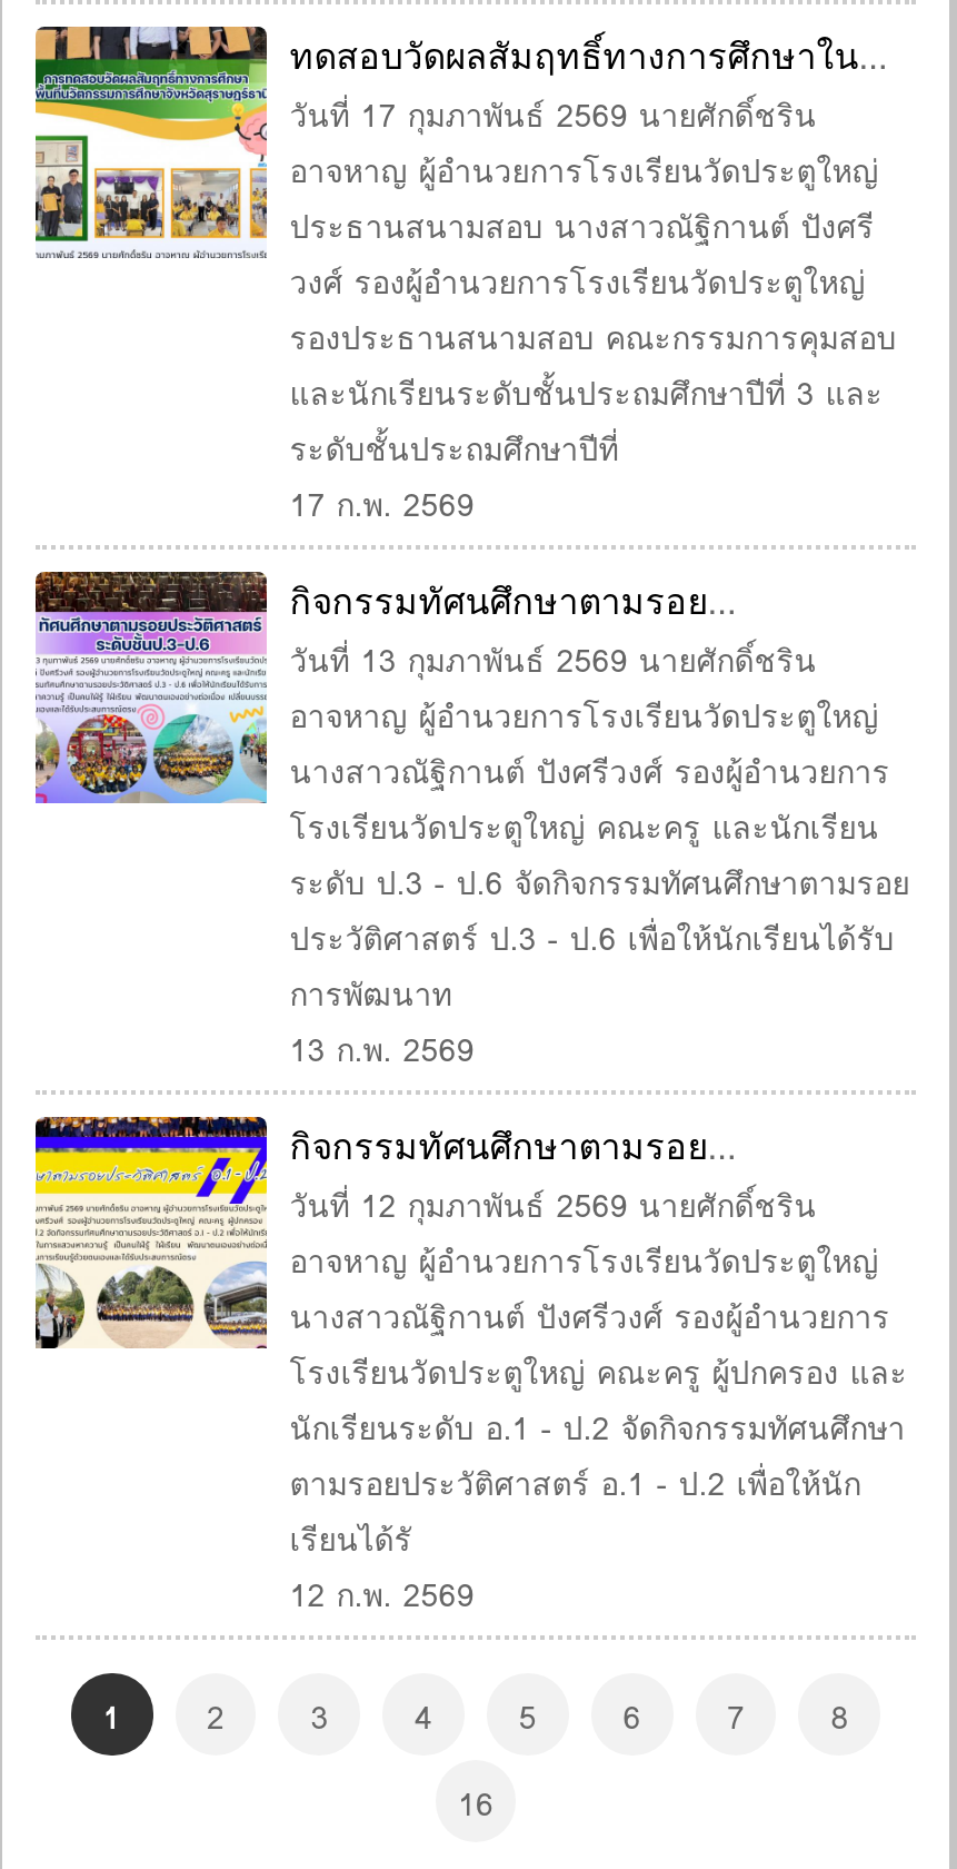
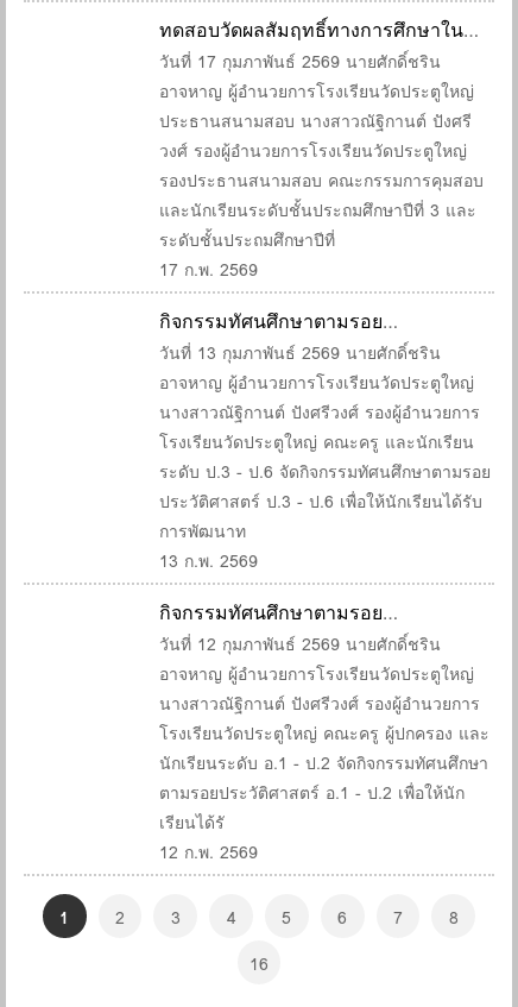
- [image]

- [image]

- [image]
